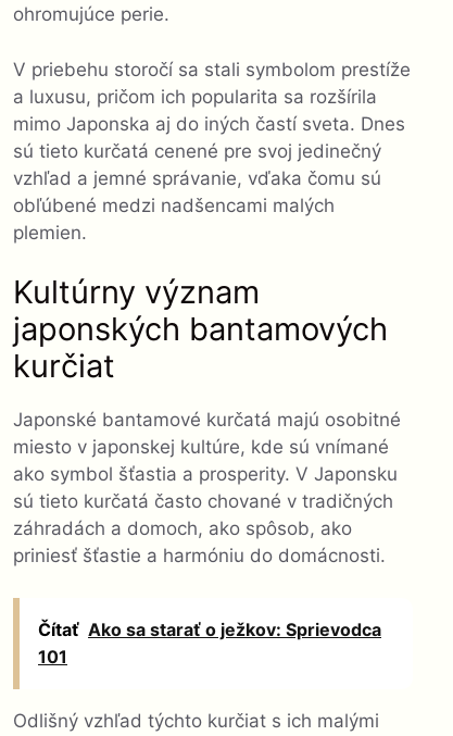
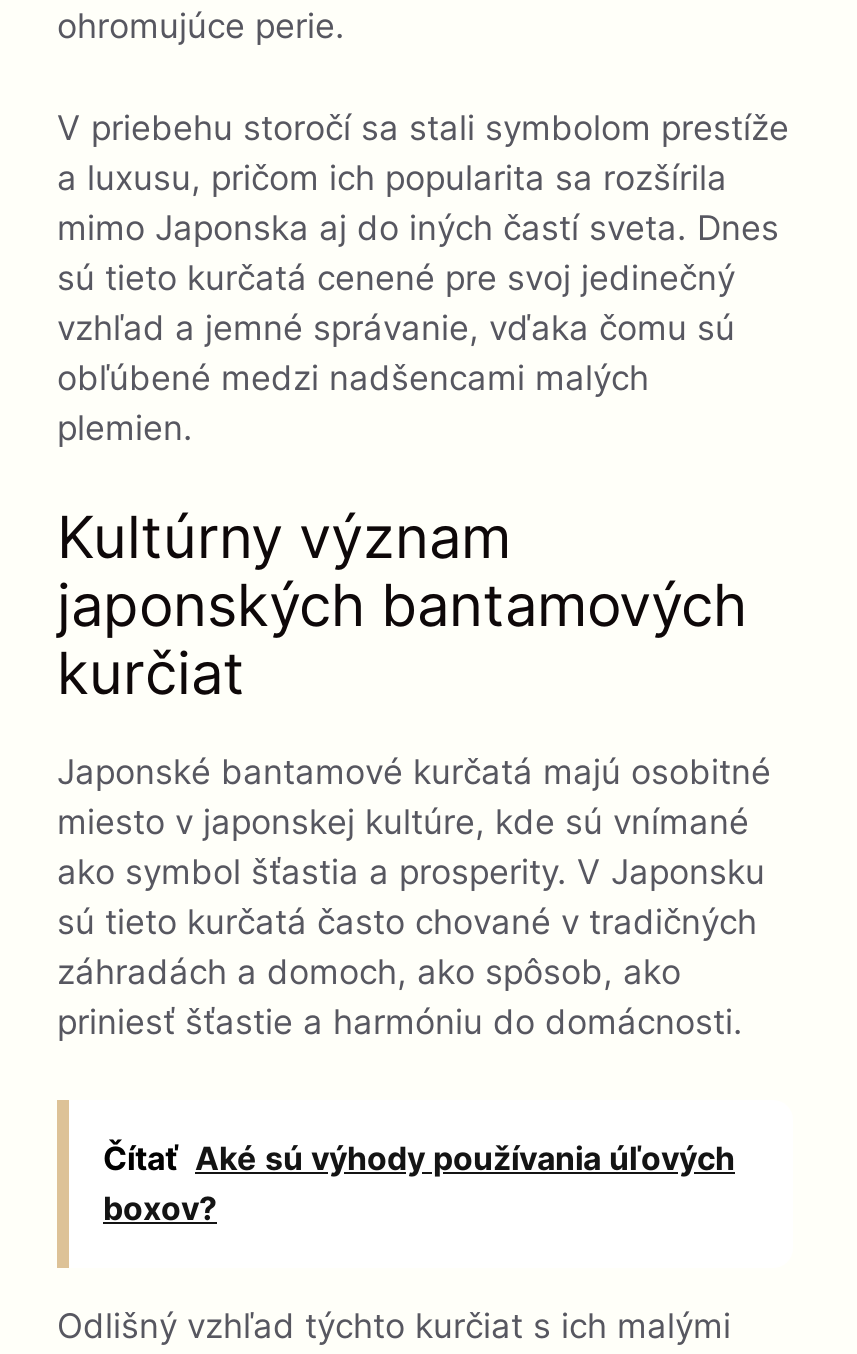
- Čítať Ako sa starať o ježkov: Sprievodca
- 101
+ Čítať Aké sú výhody používania úľových
+ boxov?
